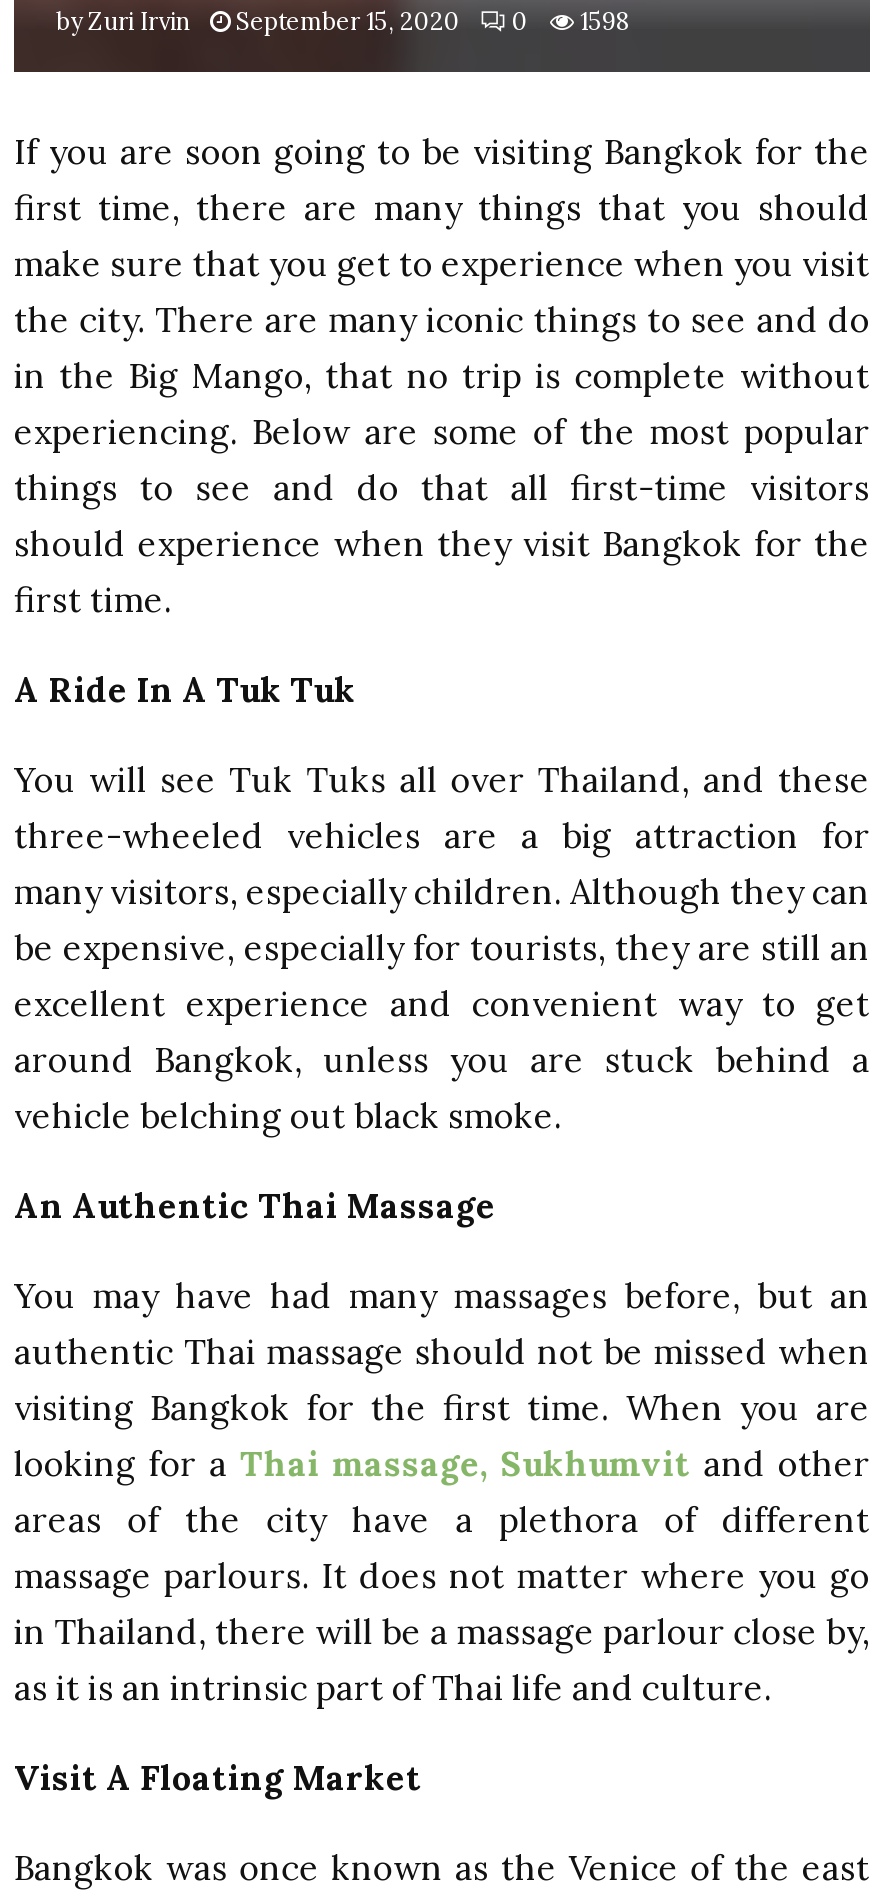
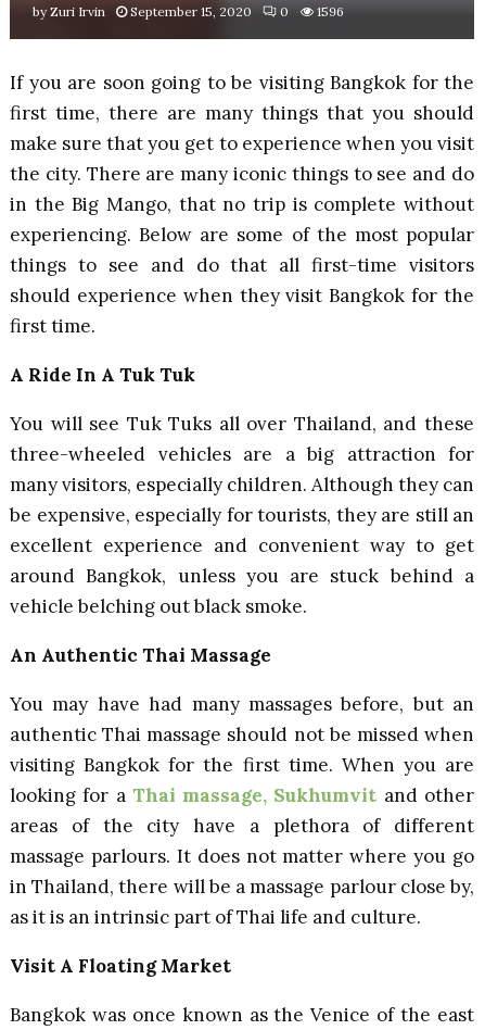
- byZuri Irvin September 15, 2020 0 1598
+ byZuri Irvin September 15, 2020 0 1596
